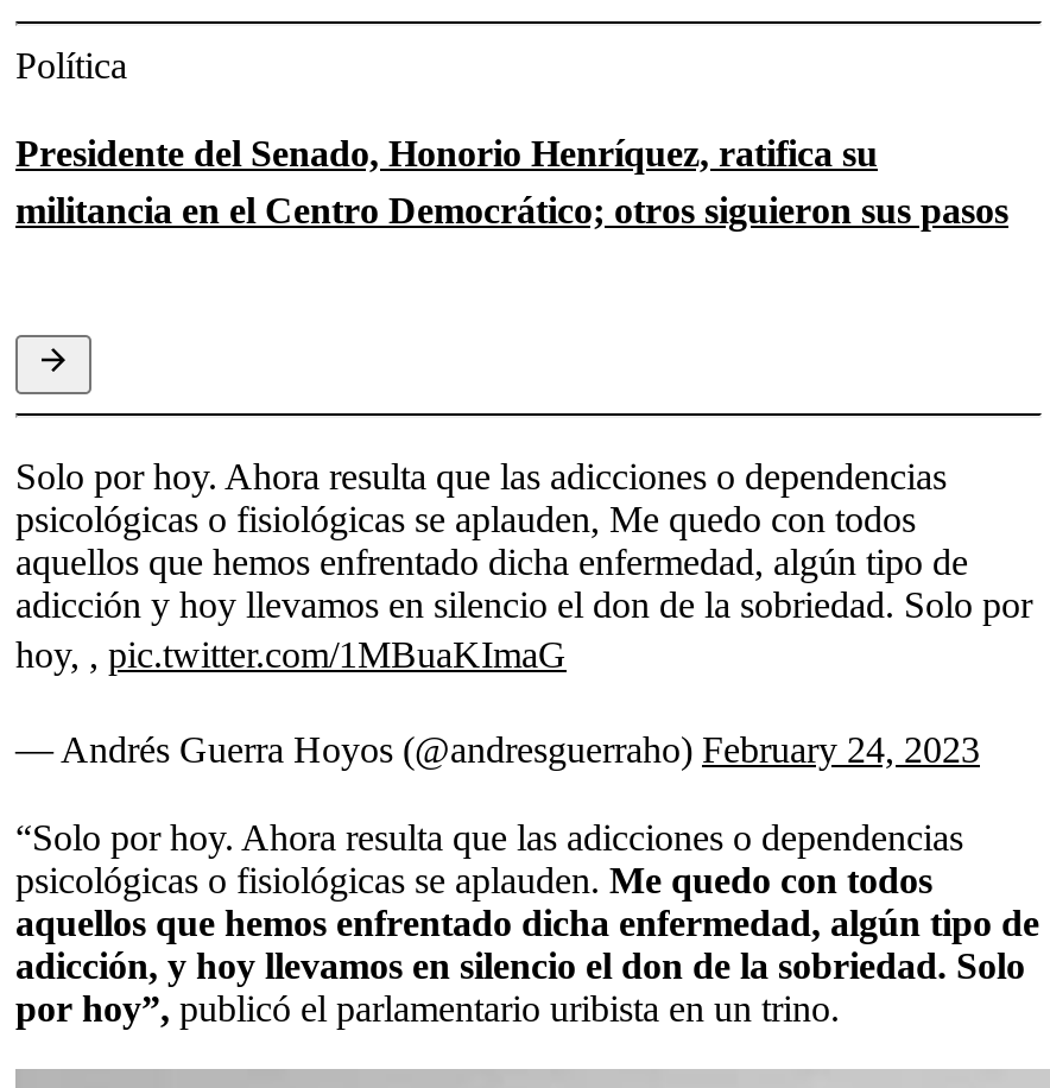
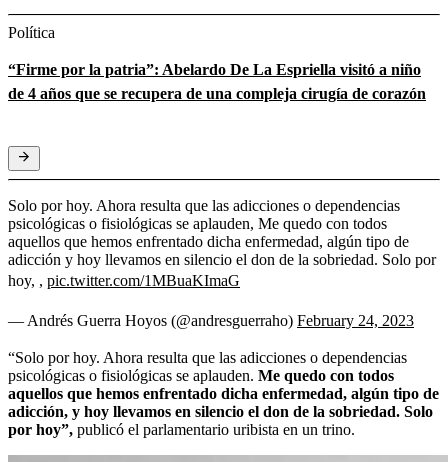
- Presidente del Senado, Honorio Henríquez, ratifica su
- militancia en el Centro Democrático; otros siguieron sus pasos
+ “Firme por la patria”: Abelardo De La Espriella visitó a niño
+ de 4 años que se recupera de una compleja cirugía de corazón
